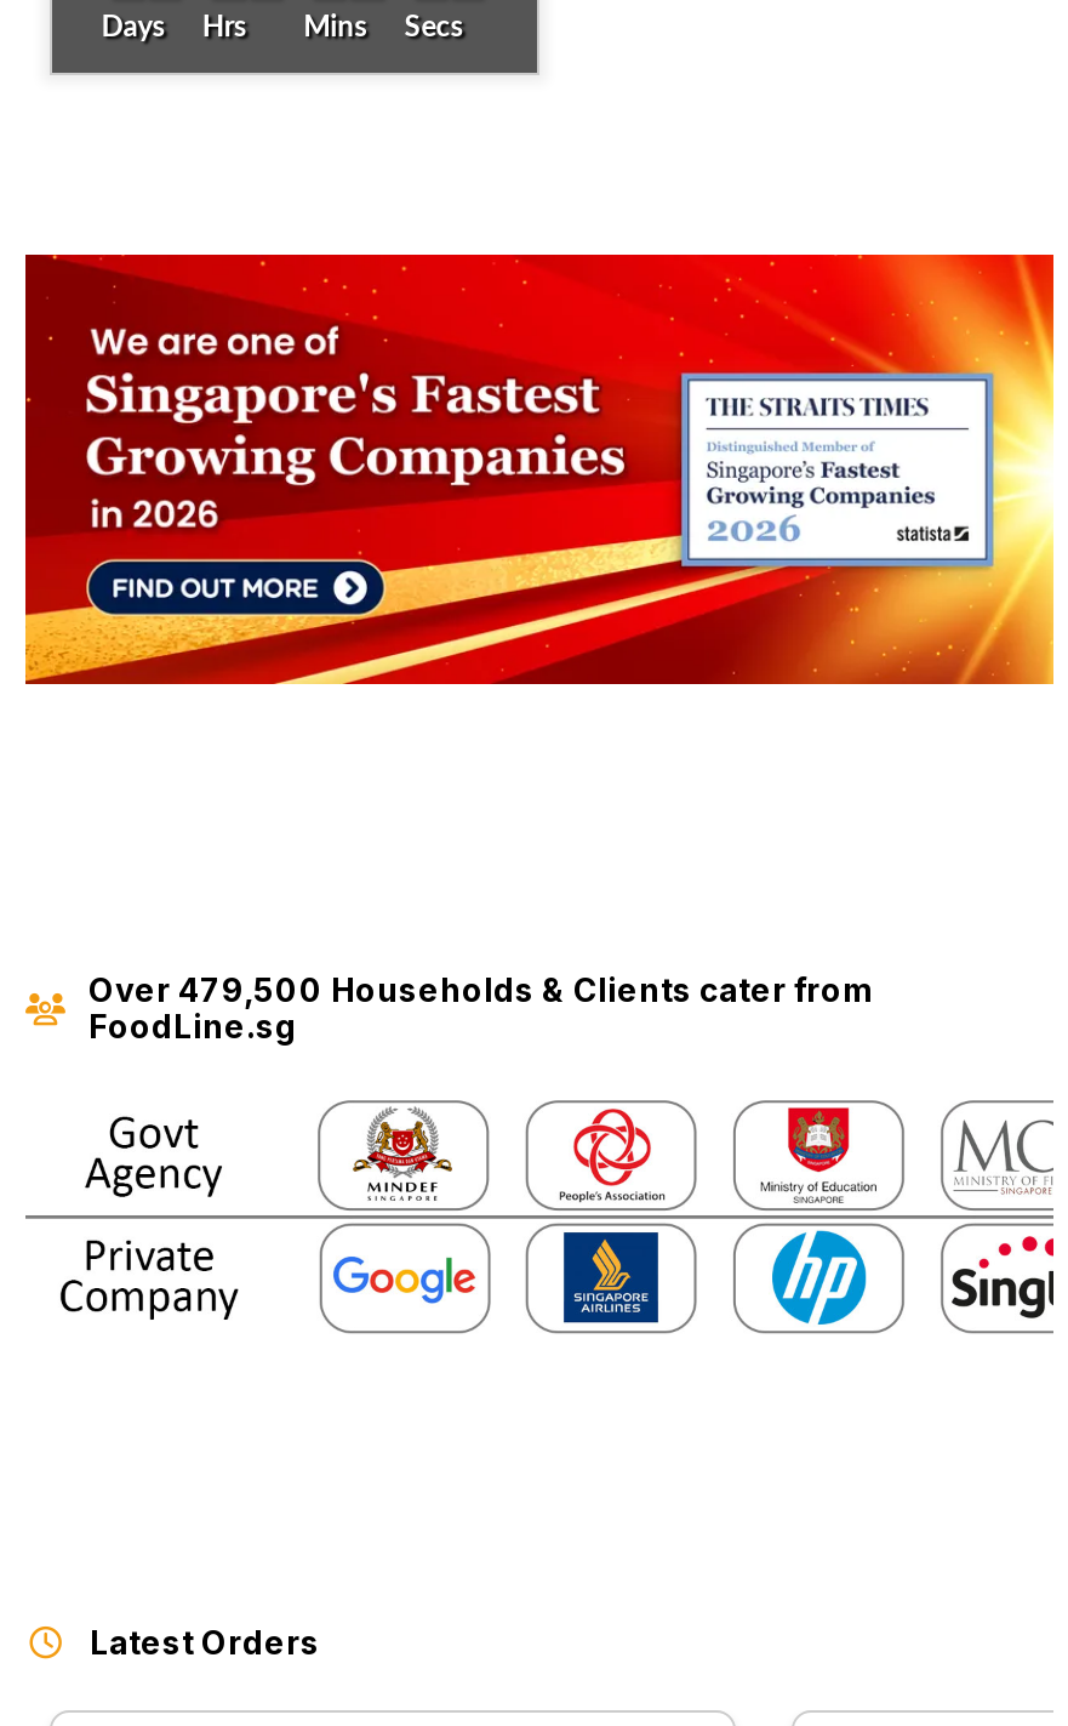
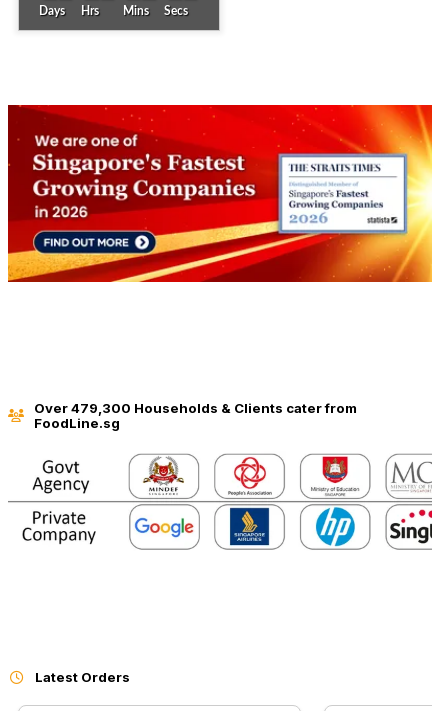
- Over 479,500 Households & Clients cater from
+ Over 479,300 Households & Clients cater from
